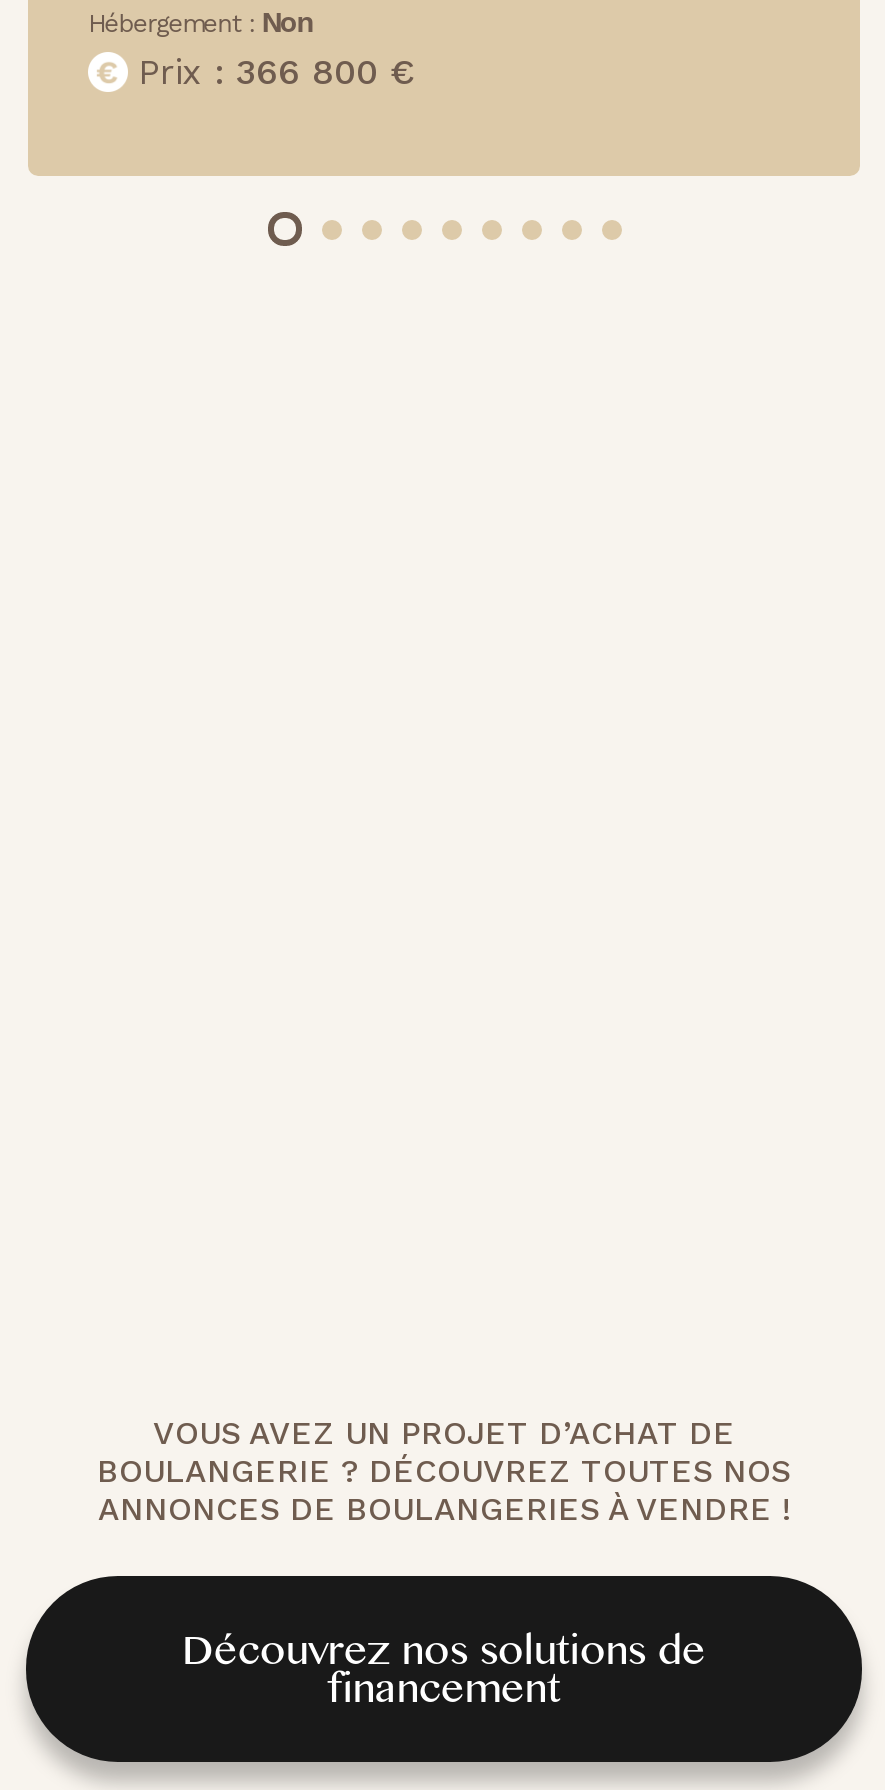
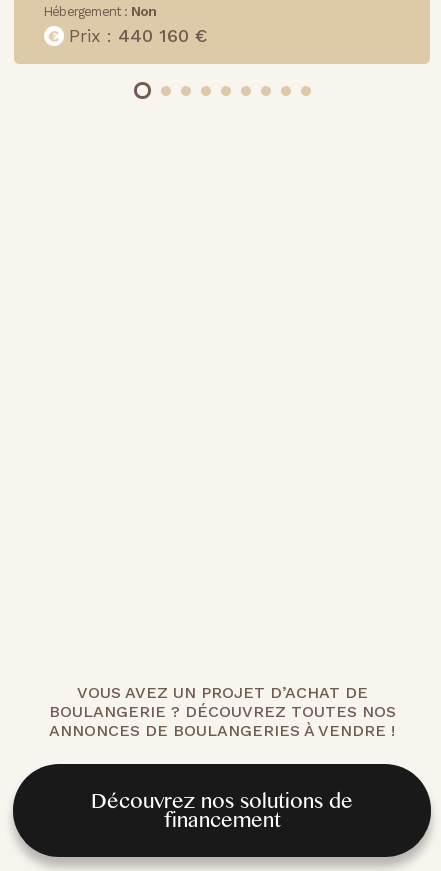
- Prix : 366 800 €
+ Prix : 440 160 €
